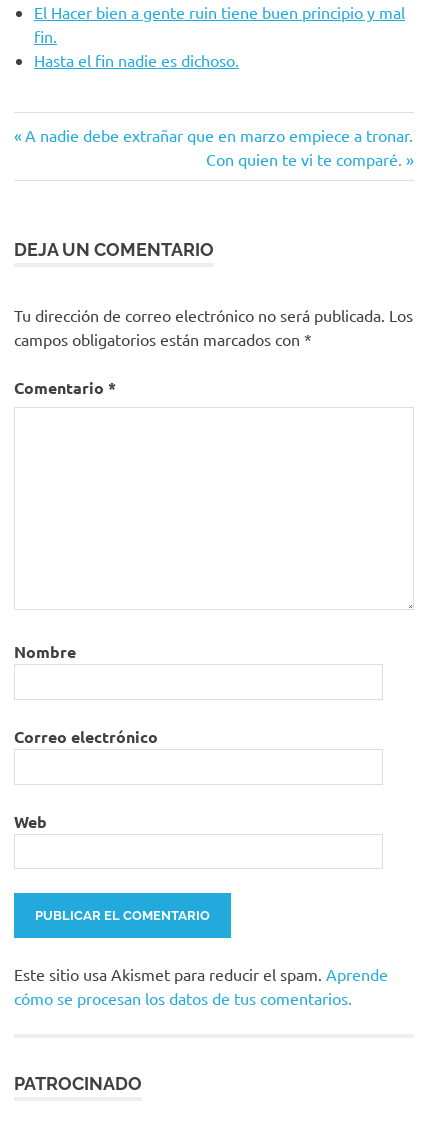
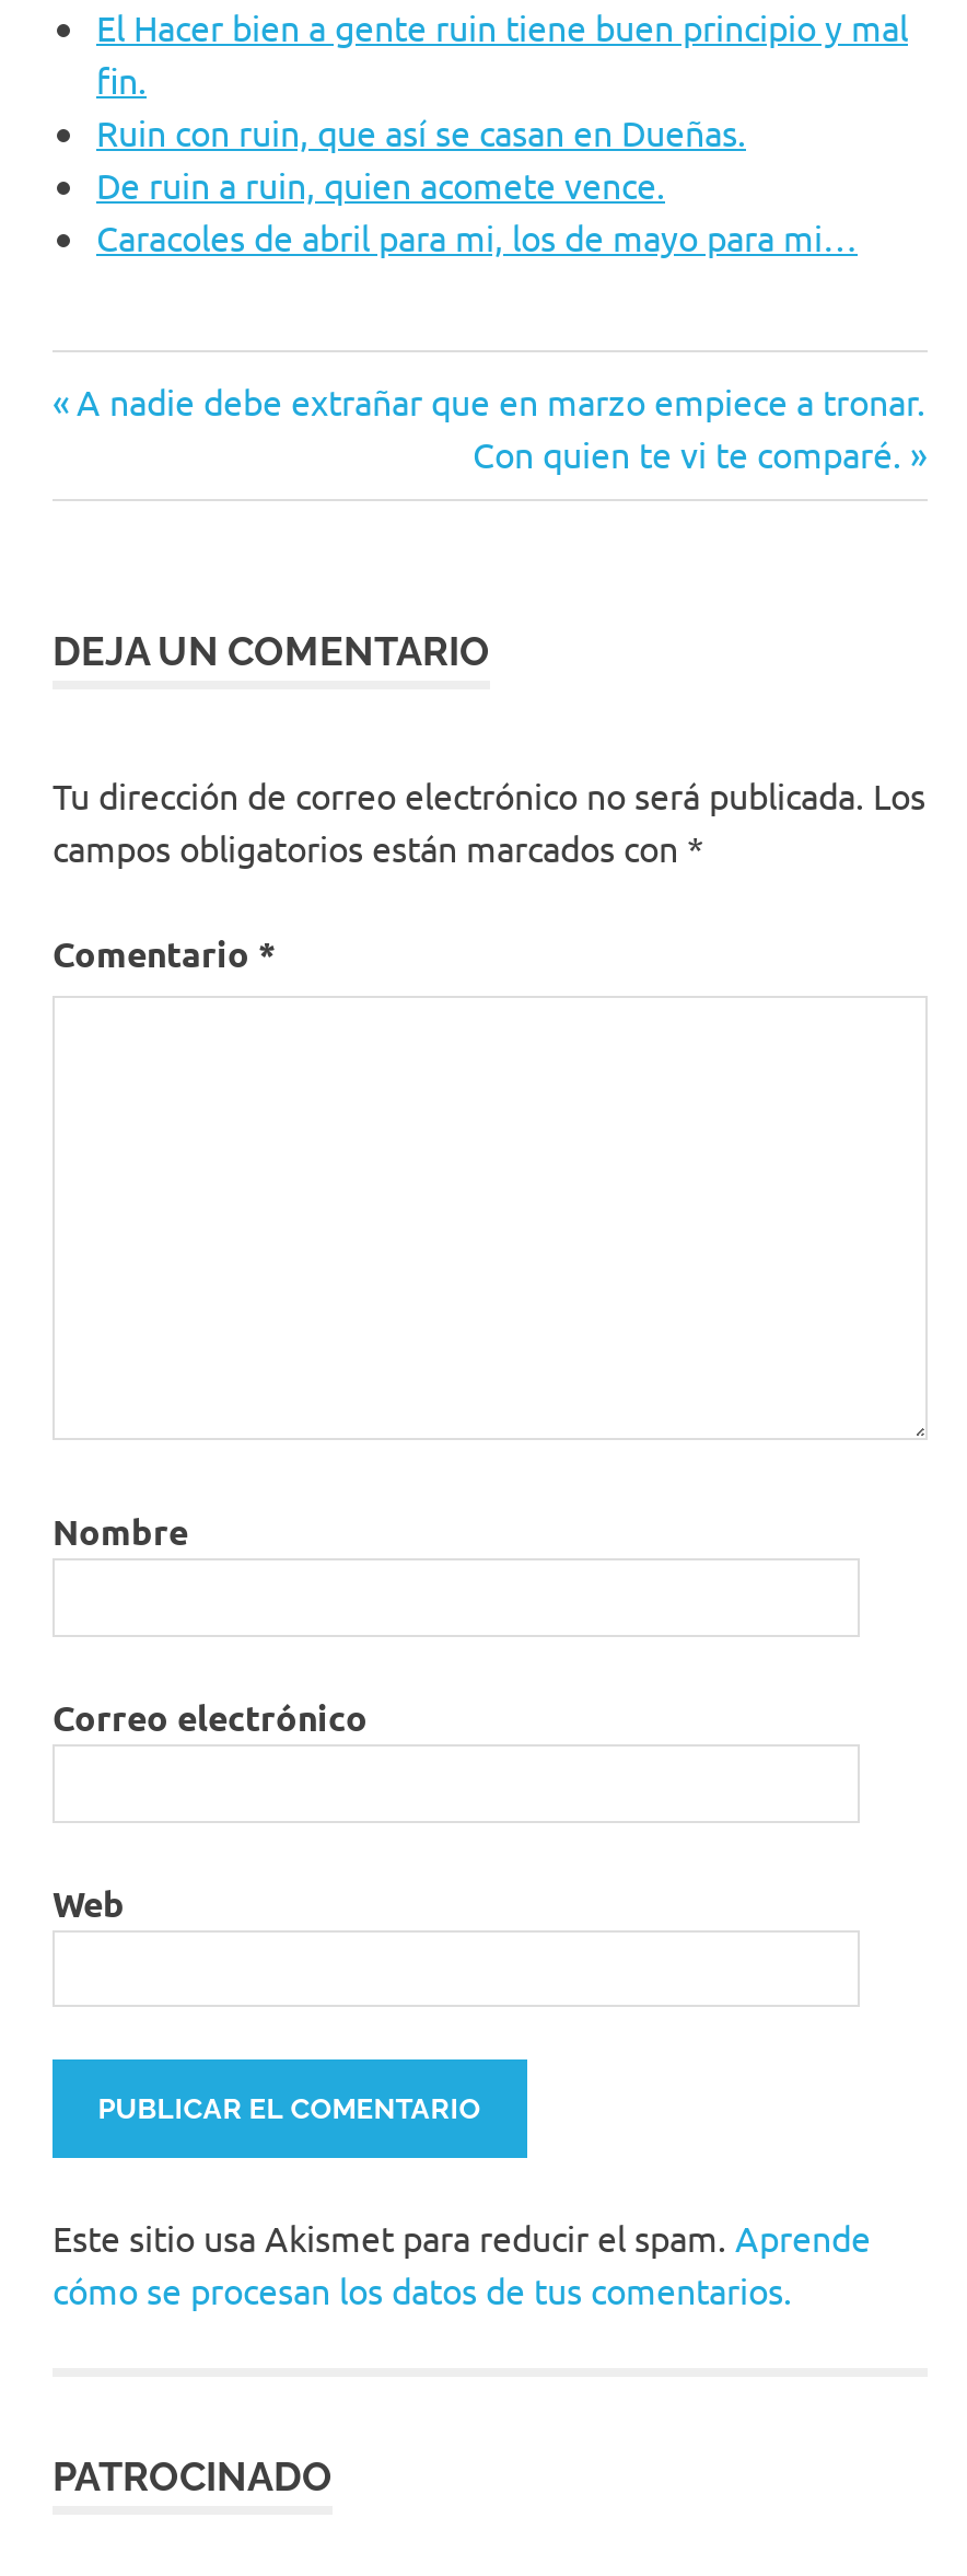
- Hasta el fin nadie es dichoso.
+ Ruin con ruin, que así se casan en Dueñas.
+ De ruin a ruin, quien acomete vence.
+ Caracoles de abril para mi, los de mayo para mi…
